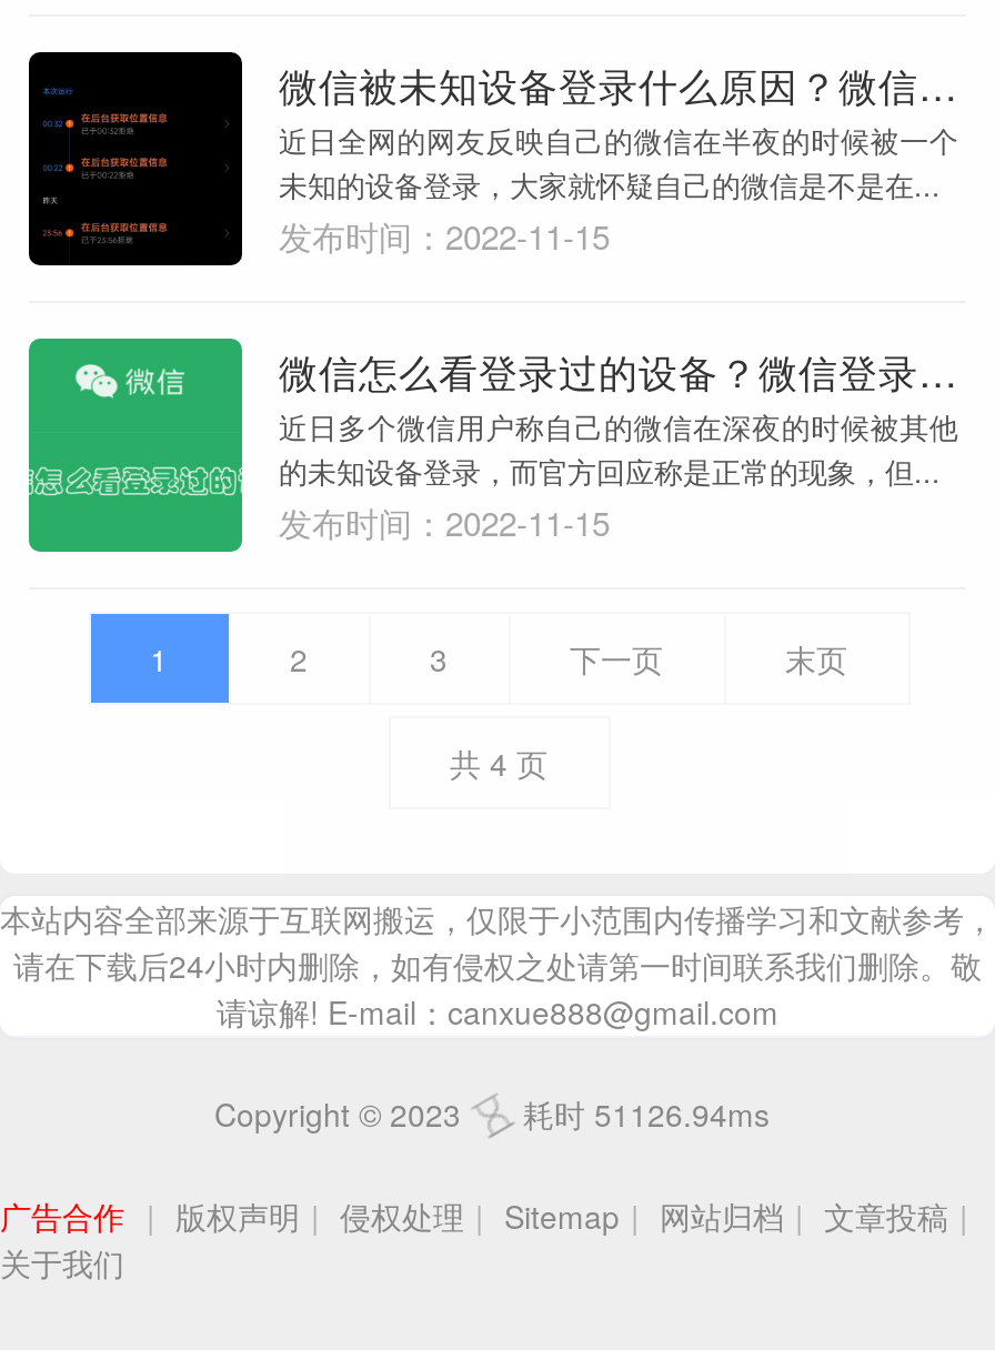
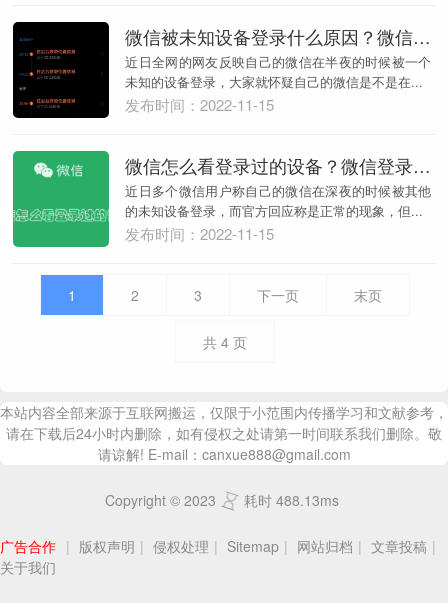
- Copyright © 2023 耗时 51126.94ms
+ Copyright © 2023 耗时 488.13ms
